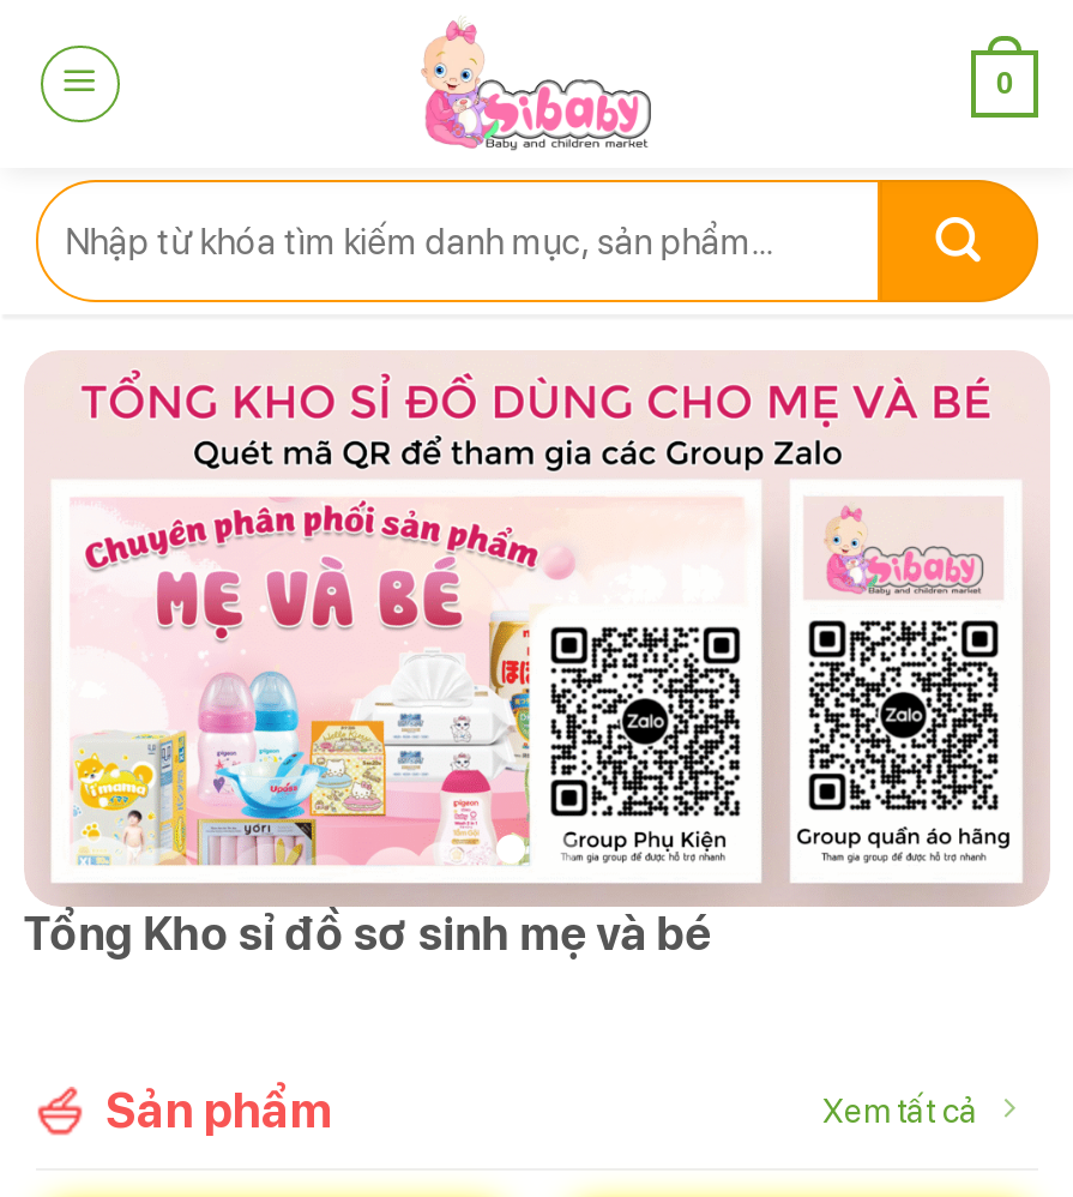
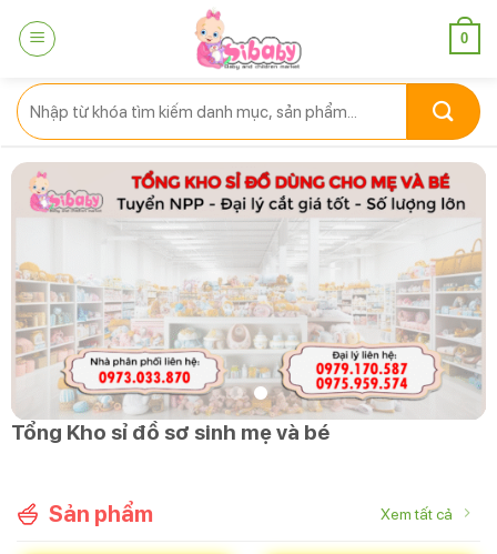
- [image]
+ [image]
